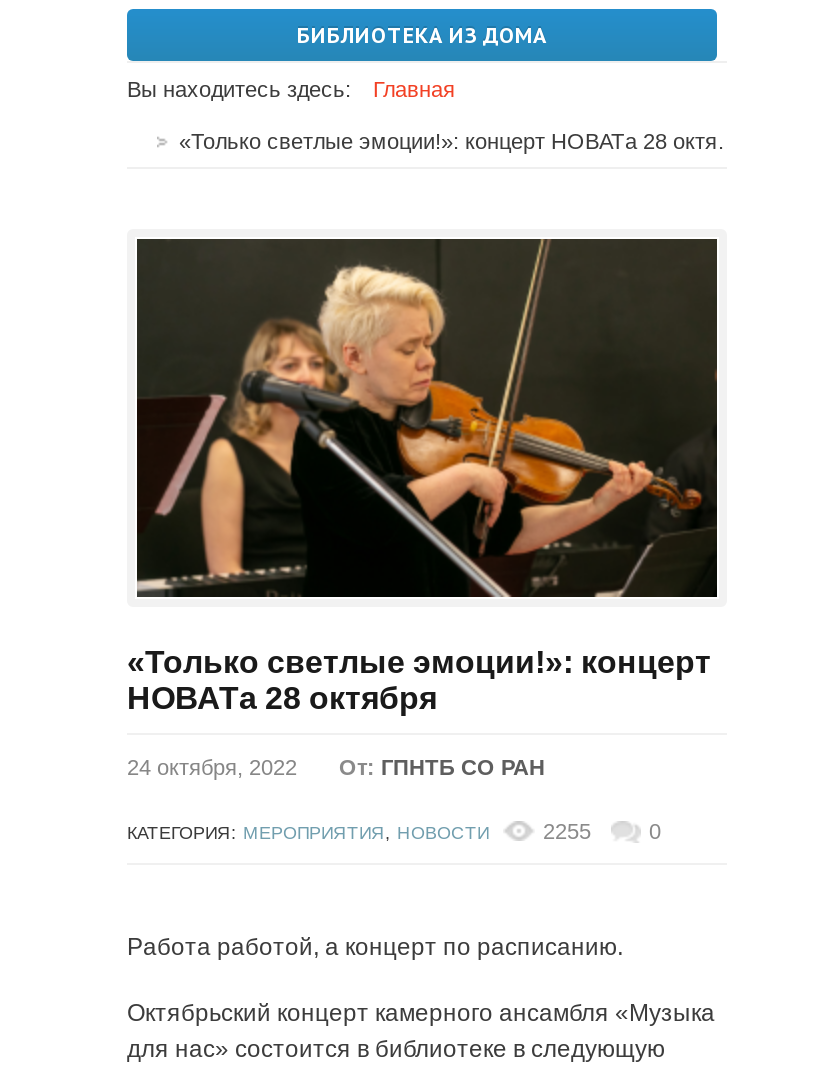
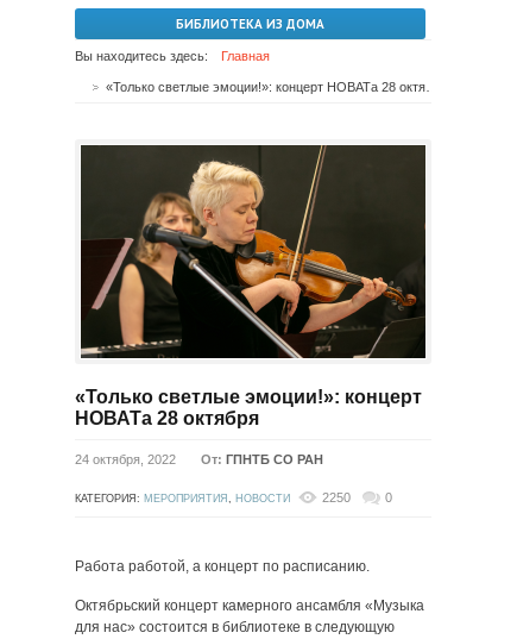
- 2255
+ 2250
